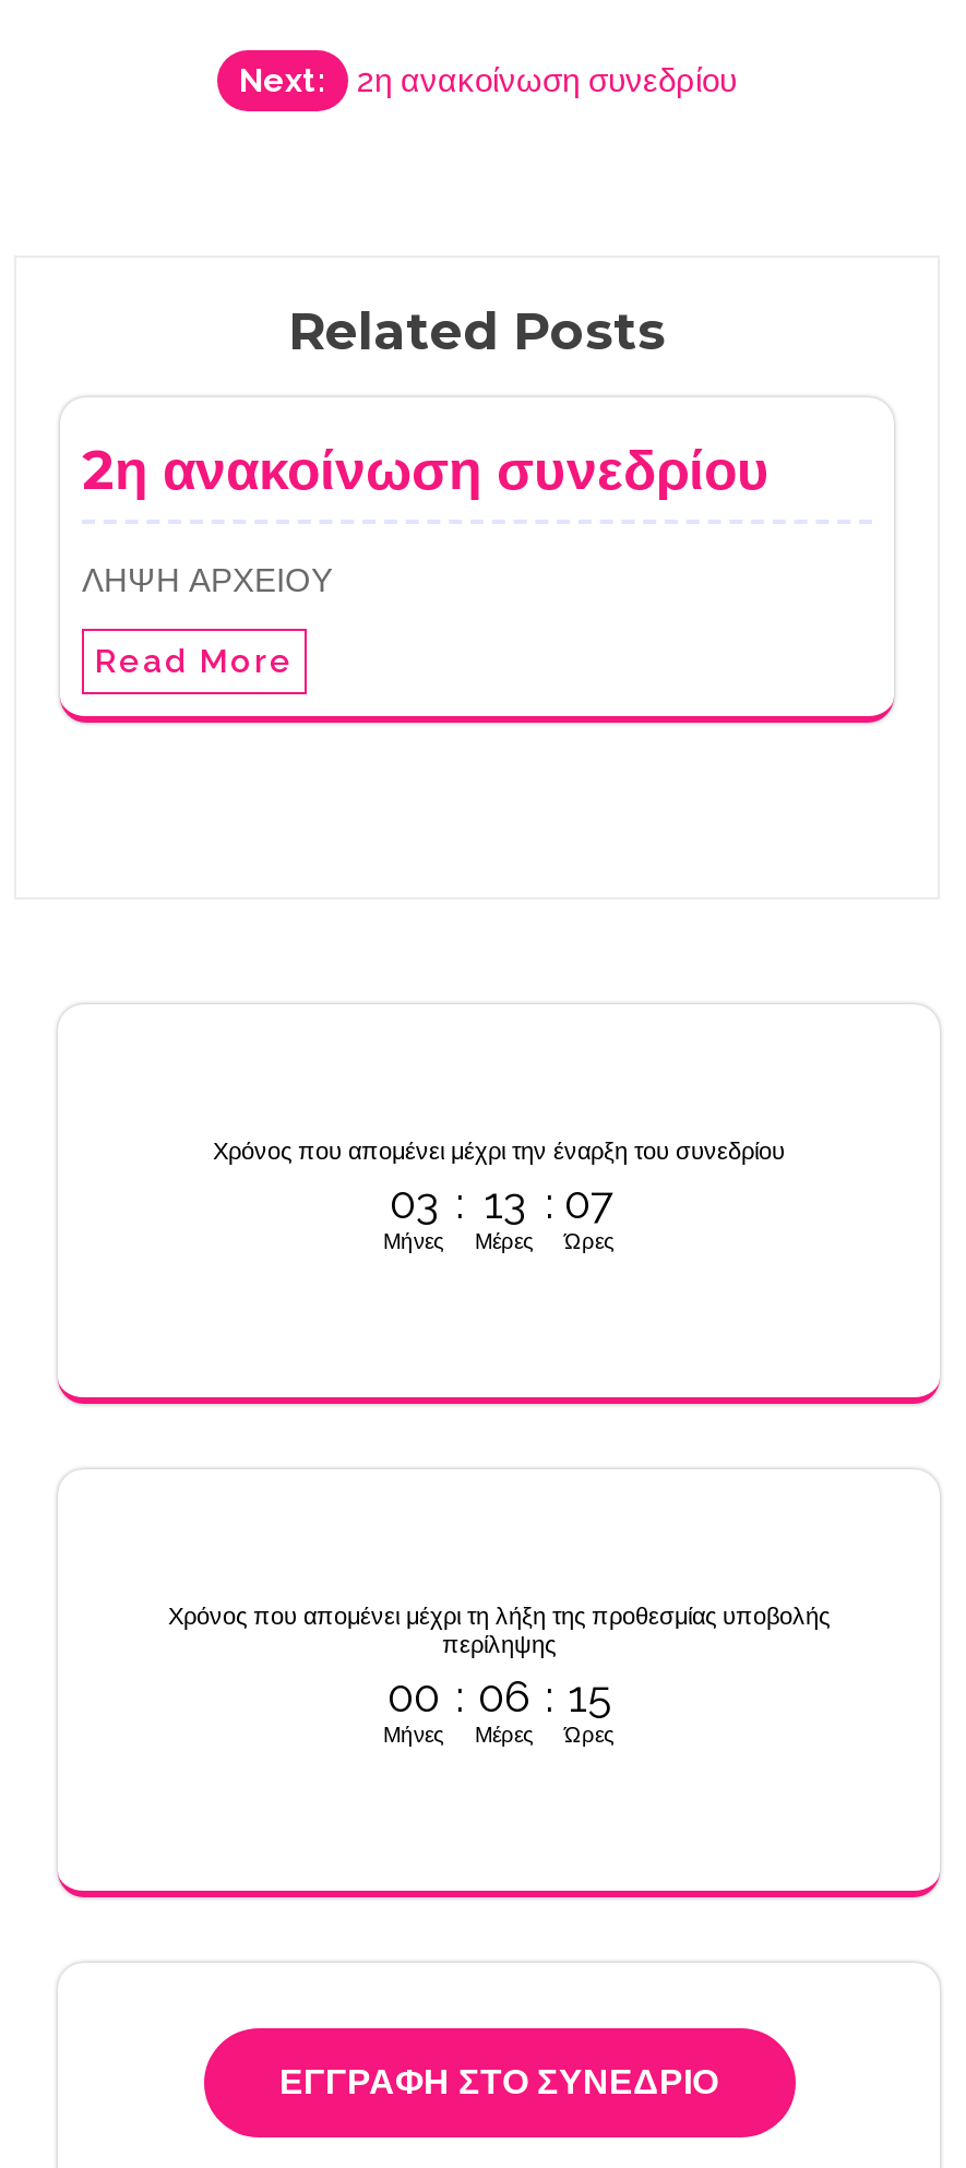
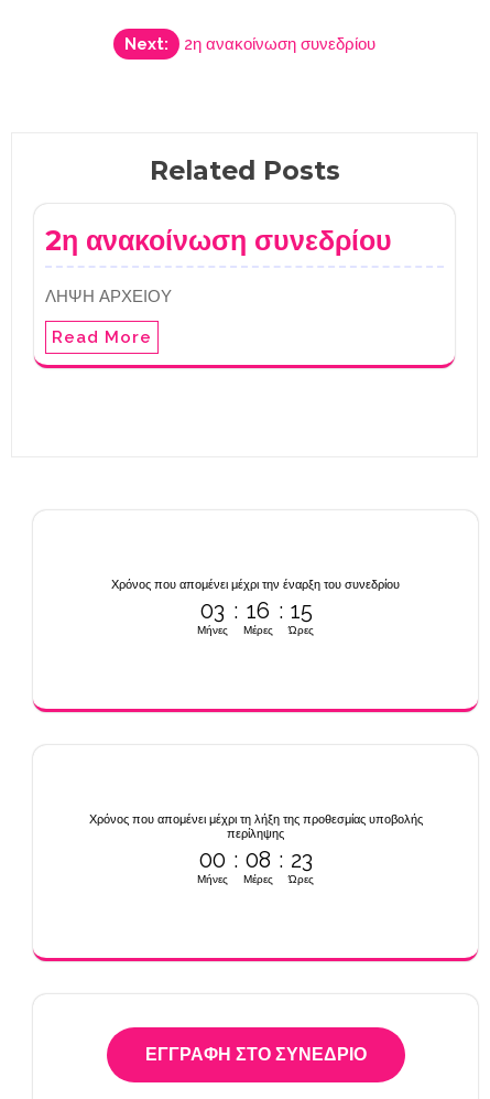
- : 13
+ : 16

- : 07
+ : 15

- : 06
+ : 08

- : 15
+ : 23
